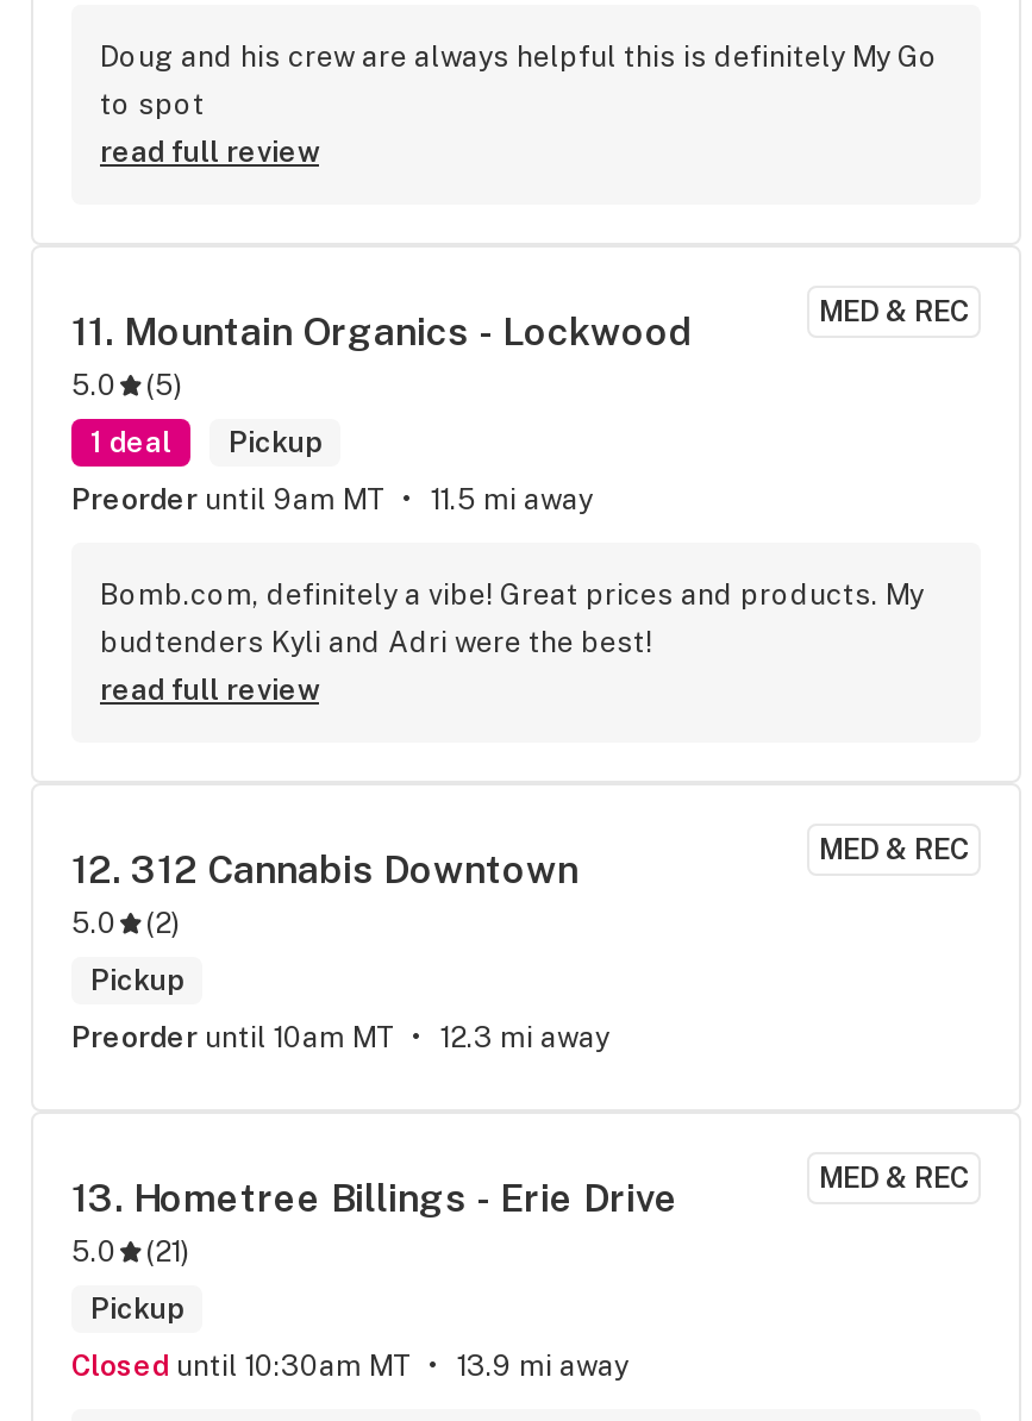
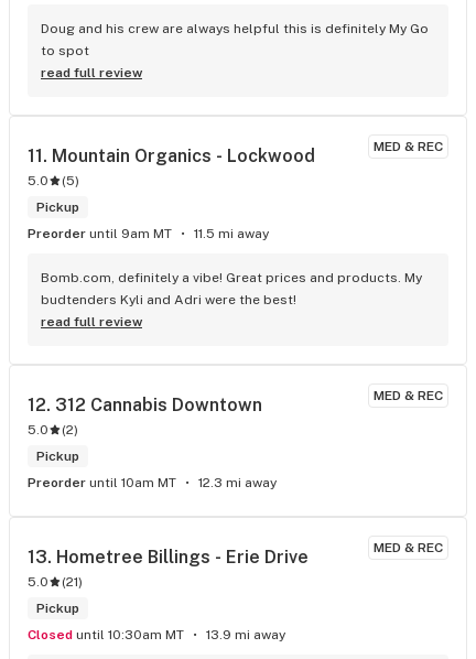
- 1 deal
